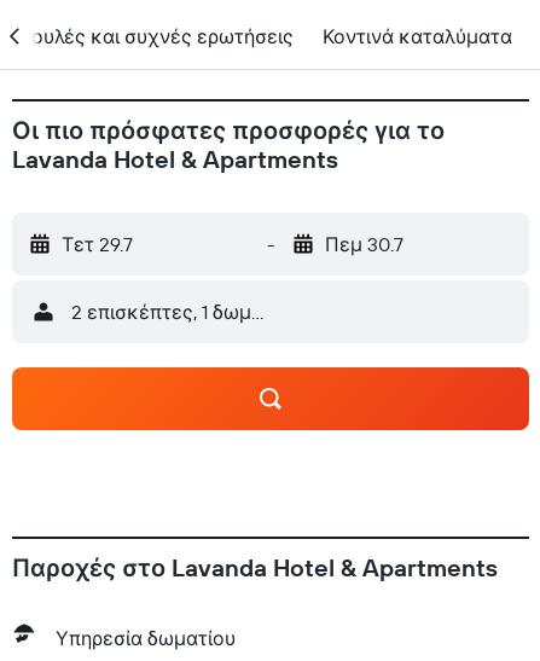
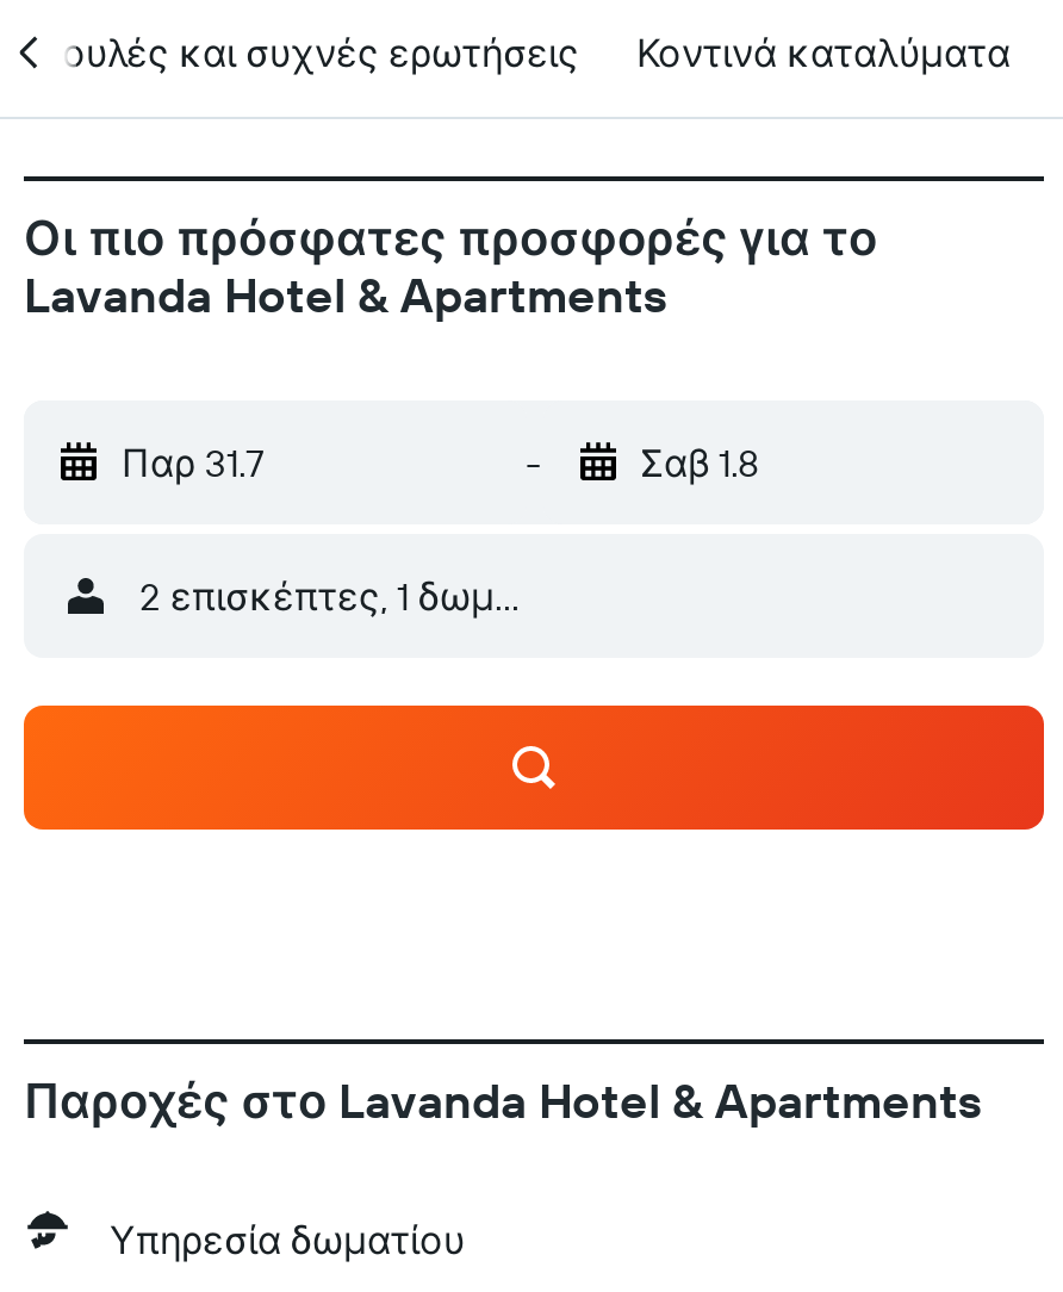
- Τετ 29.7
+ Παρ 31.7

- Πεμ 30.7
+ Σαβ 1.8
